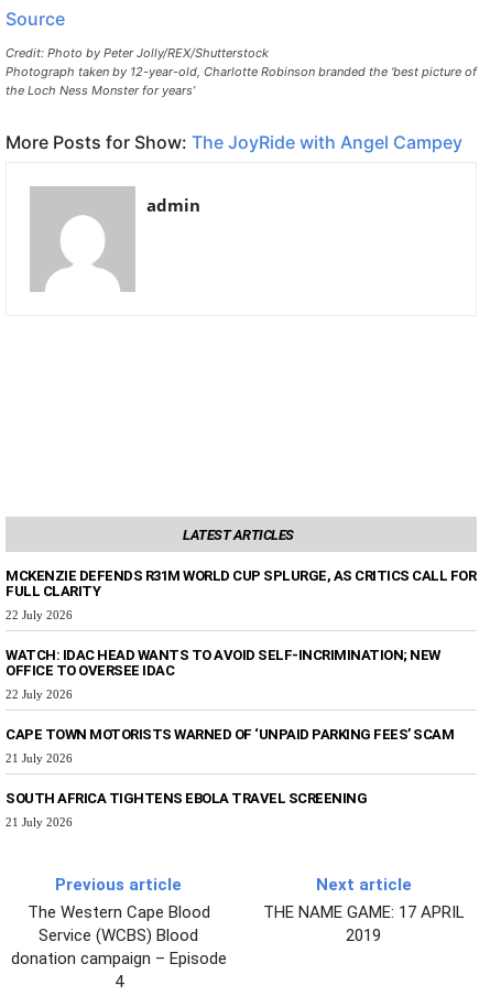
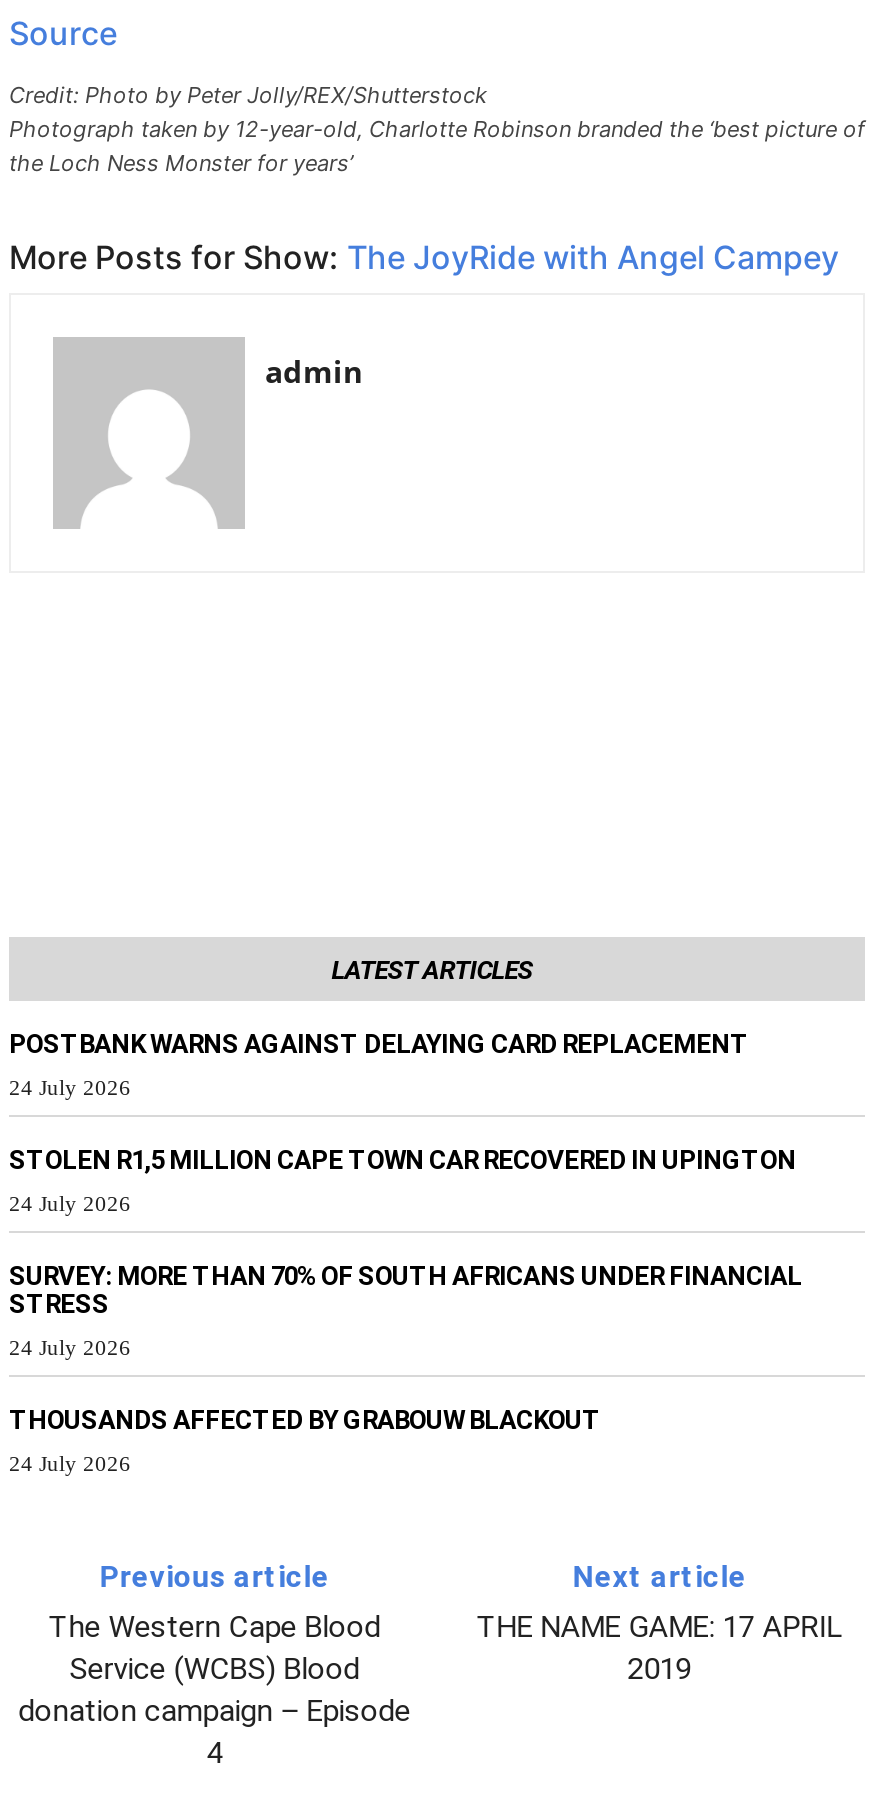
- MCKENZIE DEFENDS R31M WORLD CUP SPLURGE, AS CRITICS CALL FOR
- FULL CLARITY
+ POSTBANK WARNS AGAINST DELAYING CARD REPLACEMENT

- 22 July 2026
+ 24 July 2026

- WATCH: IDAC HEAD WANTS TO AVOID SELF-INCRIMINATION; NEW
- OFFICE TO OVERSEE IDAC
+ STOLEN R1,5 MILLION CAPE TOWN CAR RECOVERED IN UPINGTON

- 22 July 2026
+ 24 July 2026

- CAPE TOWN MOTORISTS WARNED OF ‘UNPAID PARKING FEES’ SCAM
+ SURVEY: MORE THAN 70% OF SOUTH AFRICANS UNDER FINANCIAL
+ STRESS

- 21 July 2026
+ 24 July 2026

- SOUTH AFRICA TIGHTENS EBOLA TRAVEL SCREENING
+ THOUSANDS AFFECTED BY GRABOUW BLACKOUT

- 21 July 2026
+ 24 July 2026
